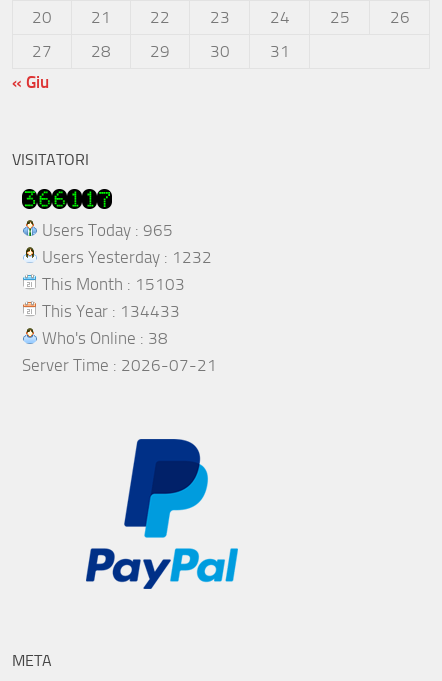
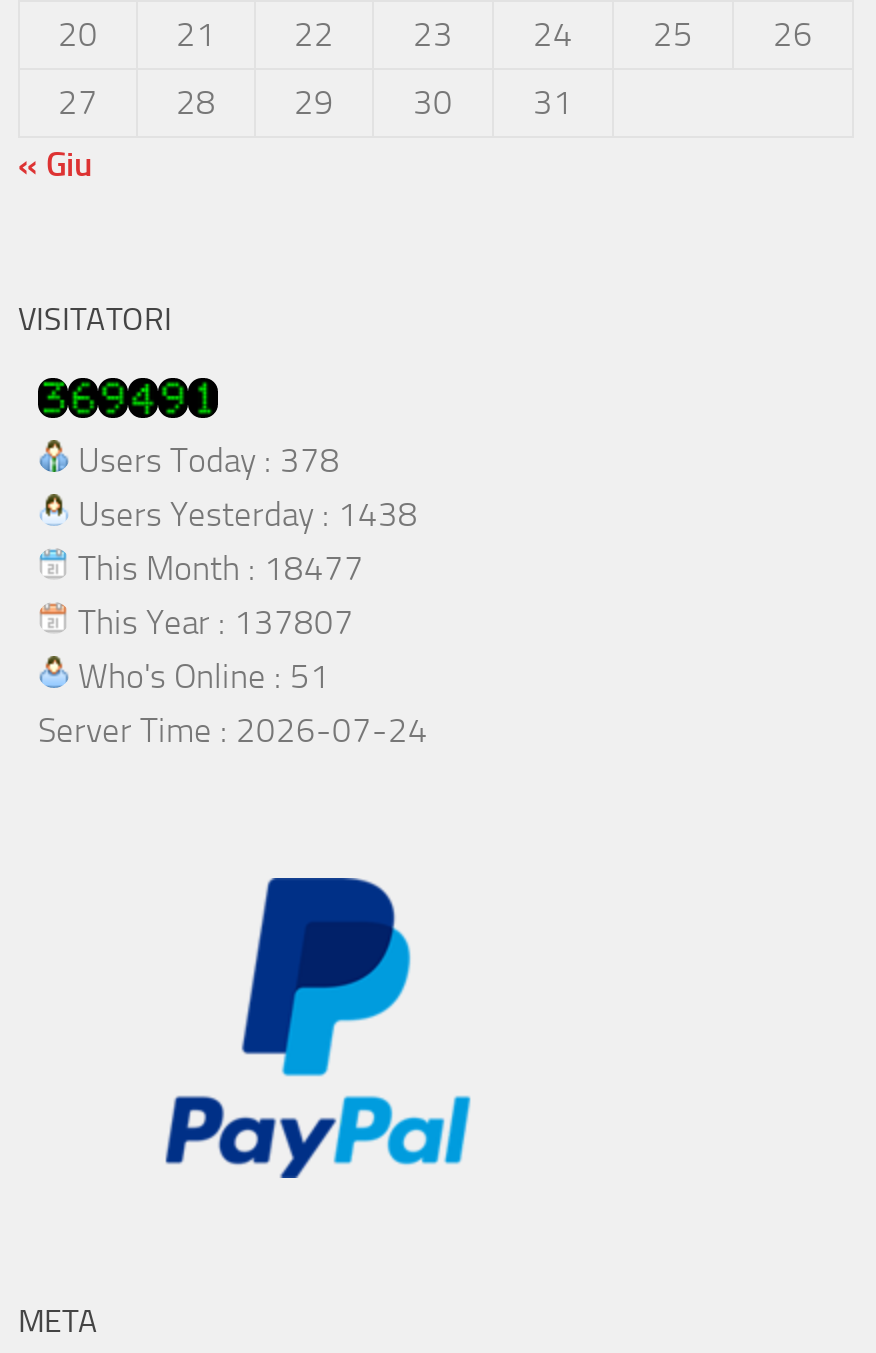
- Users Today : 965
+ Users Today : 378

- Users Yesterday : 1232
+ Users Yesterday : 1438

- This Month : 15103
+ This Month : 18477

- This Year : 134433
+ This Year : 137807

- Who's Online : 38
+ Who's Online : 51

- Server Time : 2026-07-21
+ Server Time : 2026-07-24
